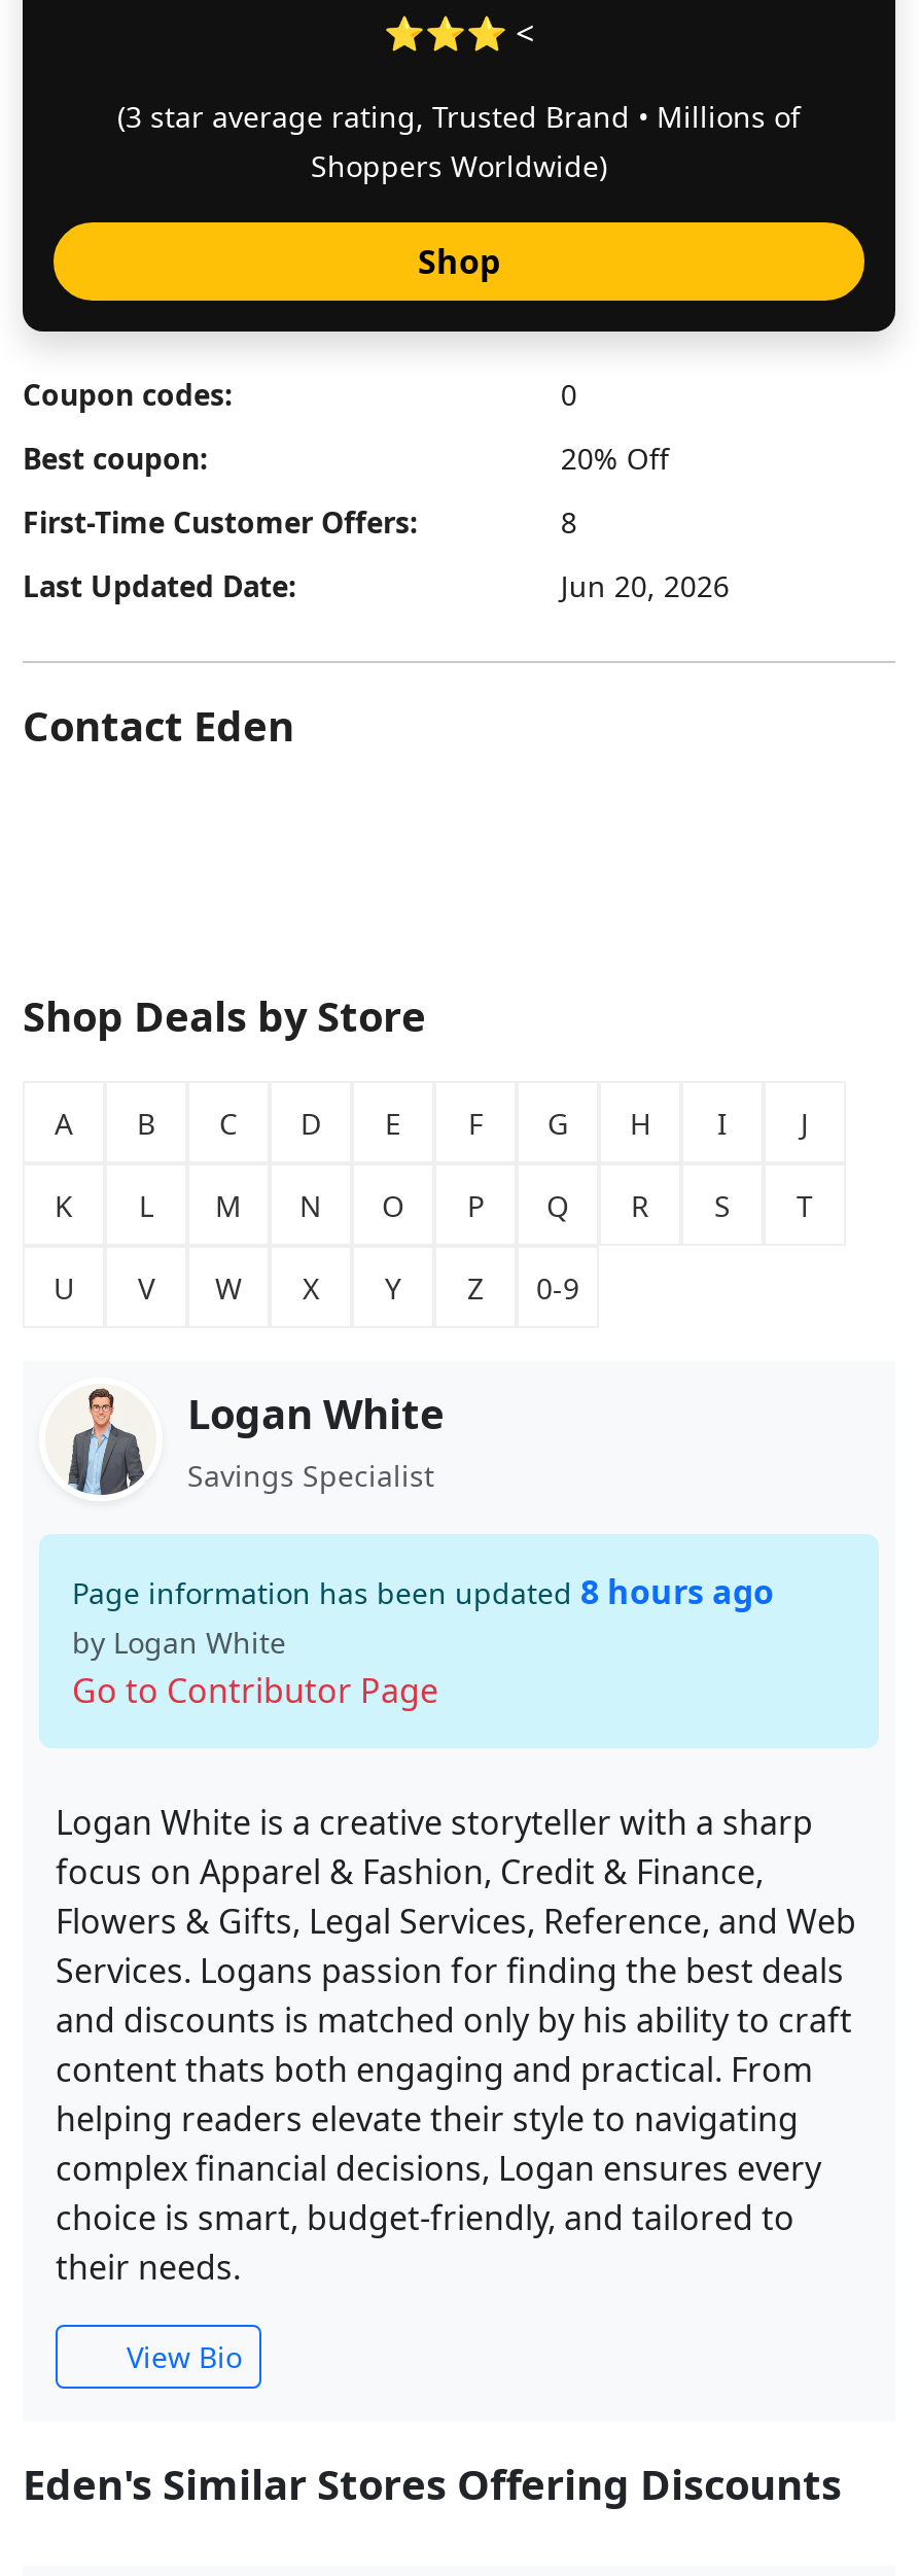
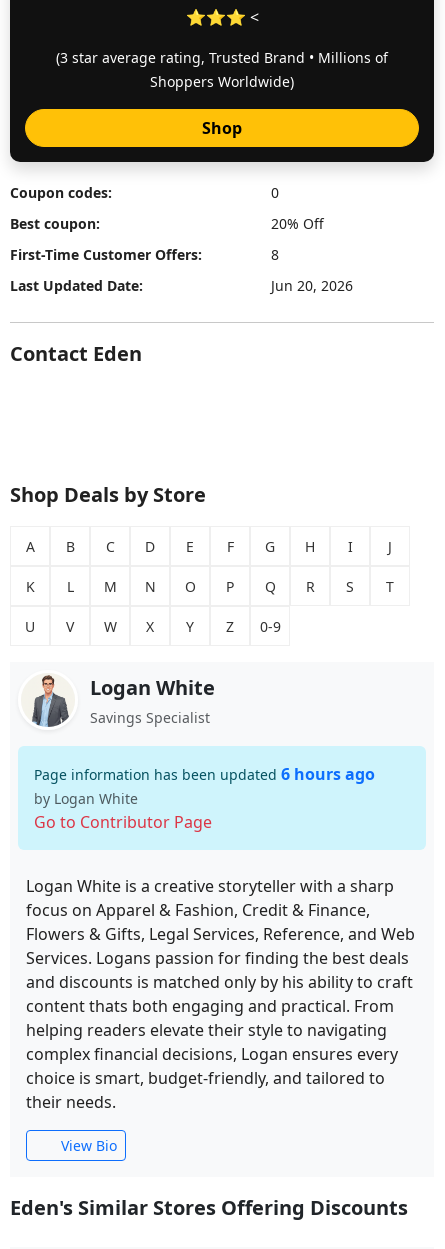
- Page information has been updated 8 hours ago
+ Page information has been updated 6 hours ago
